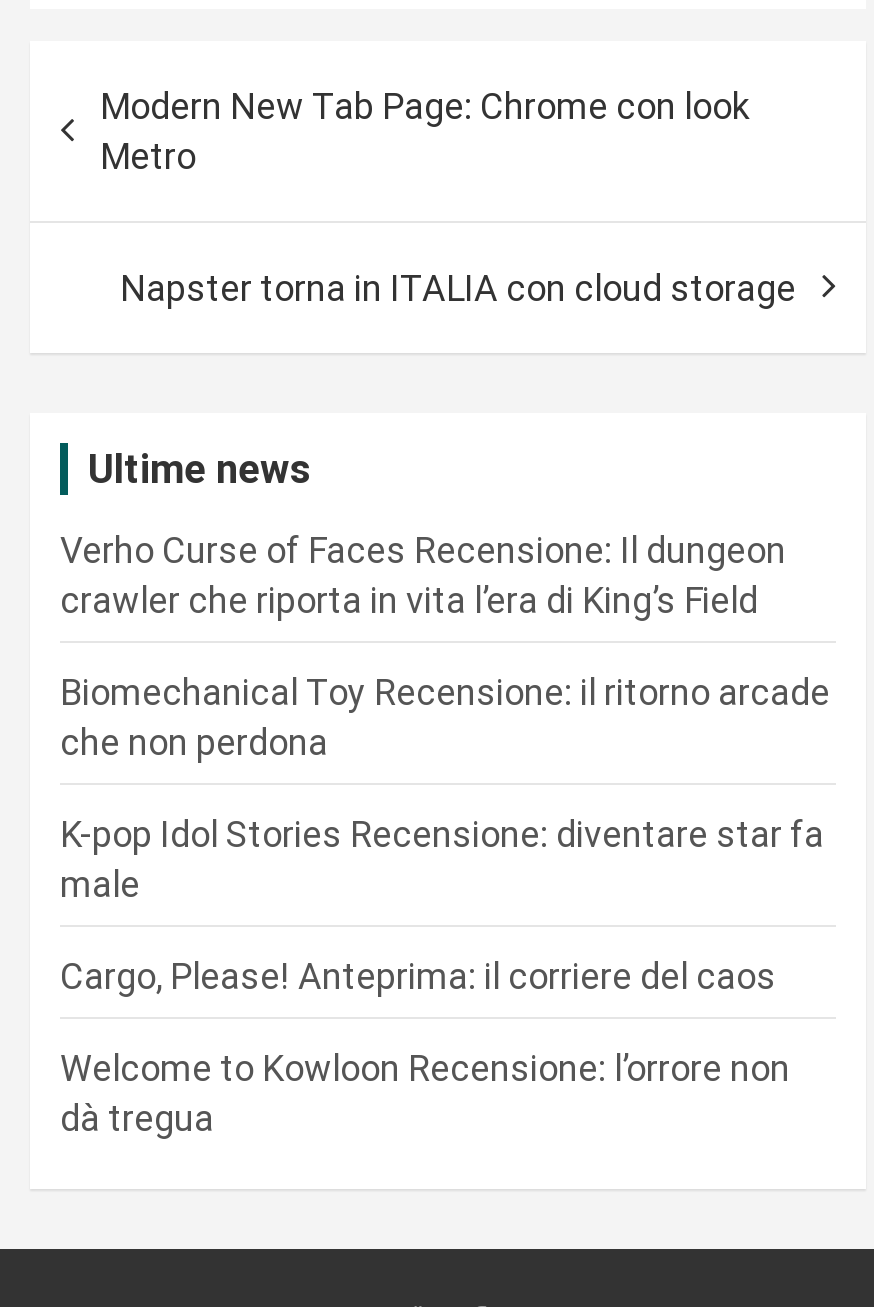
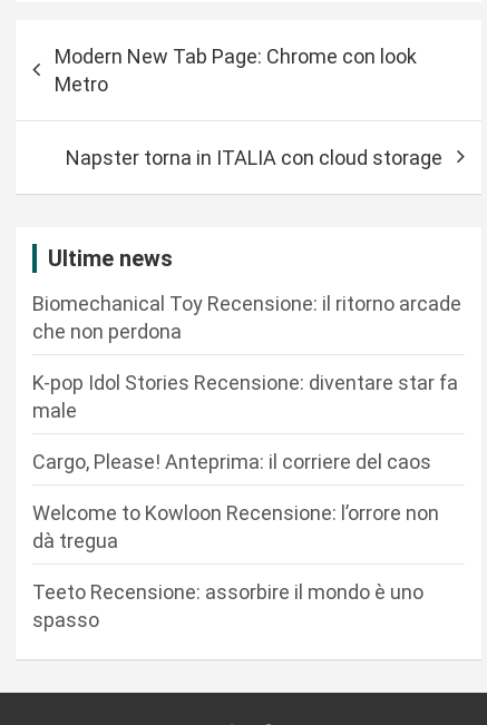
- Verho Curse of Faces Recensione: Il dungeon
- crawler che riporta in vita l’era di King’s Field

moved up: Biomechanical Toy Recensione: il ritorno arcade | che non perdona | K-pop Idol Stories Recensione: diventare star fa | male | Cargo, Please! Anteprima: il corriere del caos | Welcome to Kowloon Recensione: l’orrore non | dà tregua

+ Teeto Recensione: assorbire il mondo è uno
+ spasso
